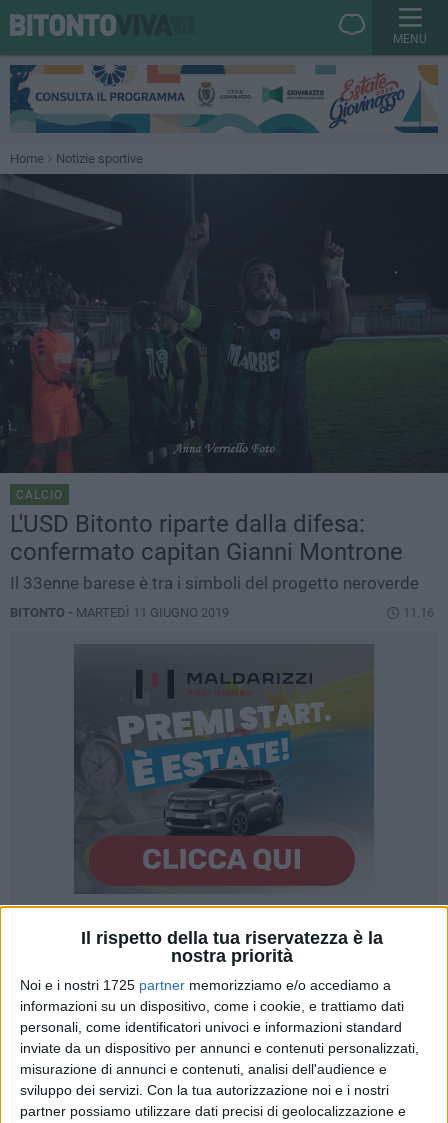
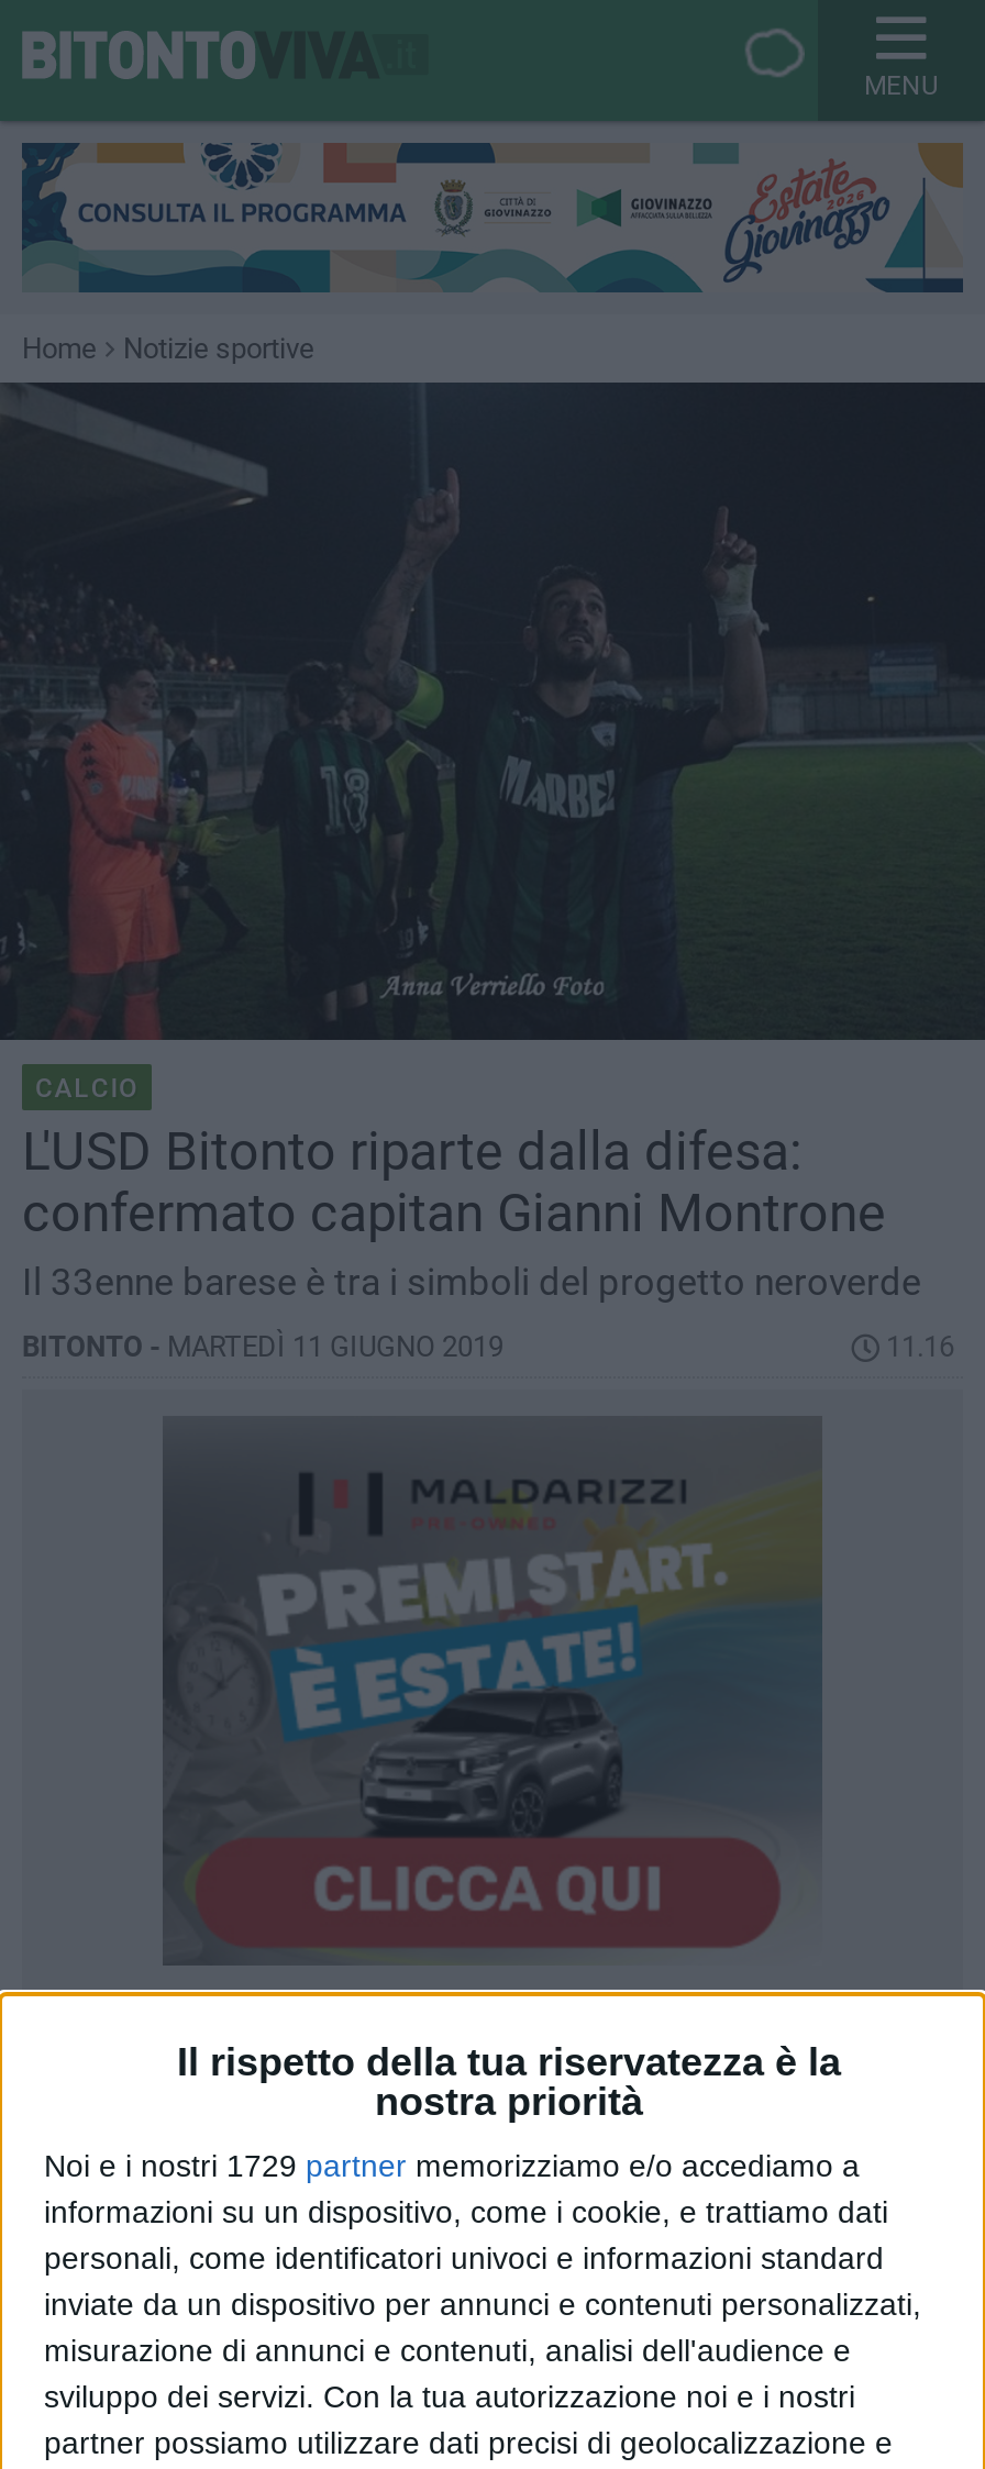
- Noi e i nostri 1725 partner memorizziamo e/o accediamo a
+ Noi e i nostri 1729 partner memorizziamo e/o accediamo a
